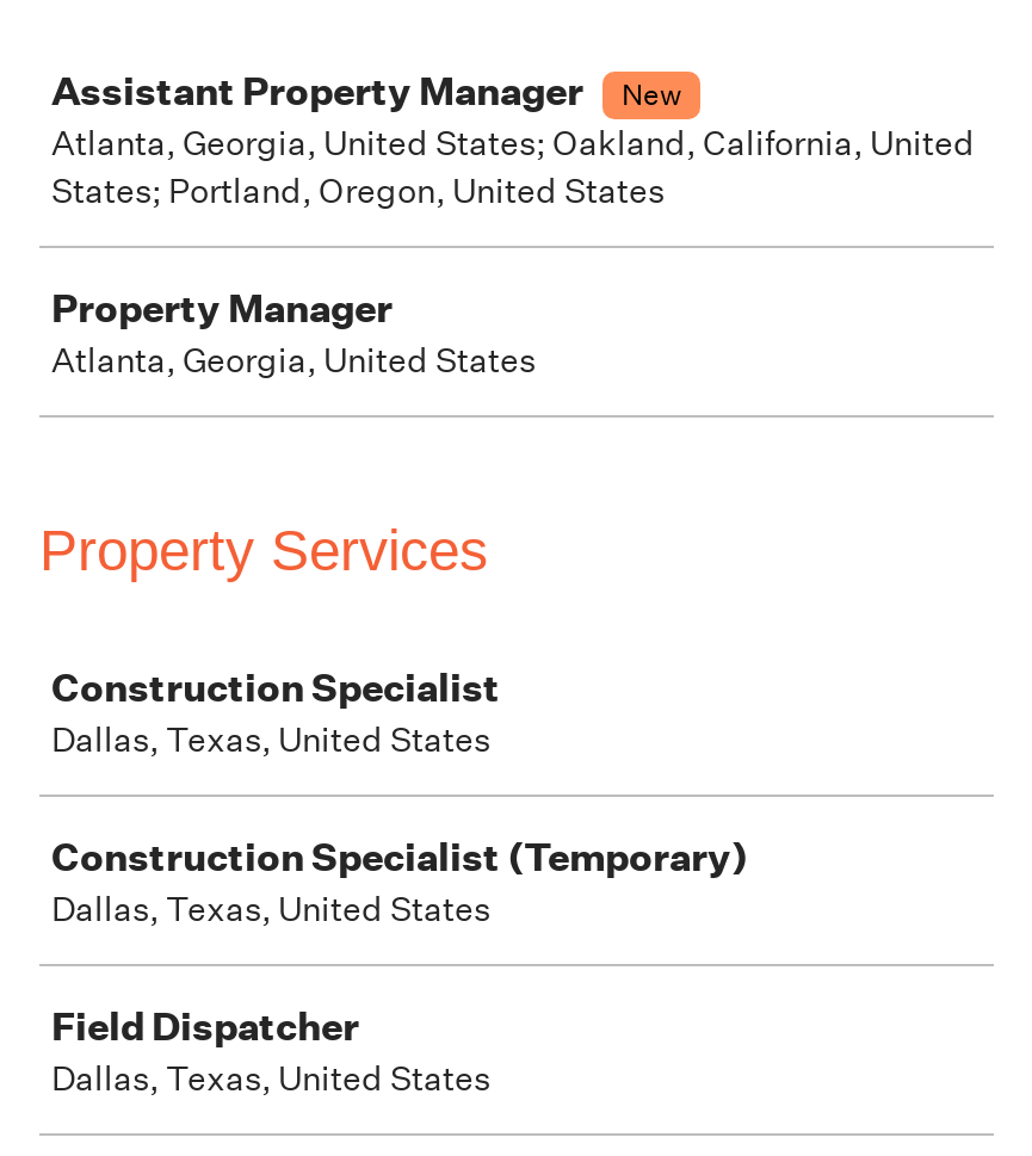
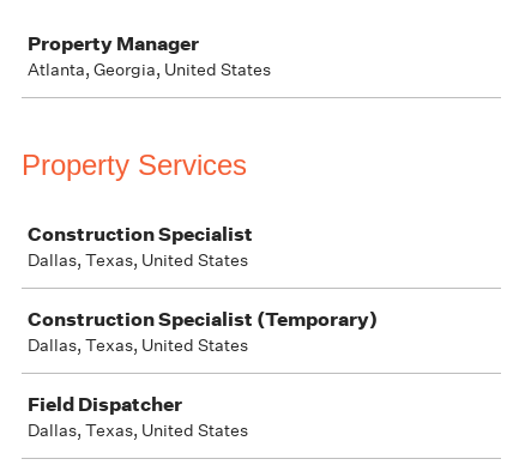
- Assistant Property Manager
- New
- Atlanta, Georgia, United States; Oakland, California, United
- States; Portland, Oregon, United States
